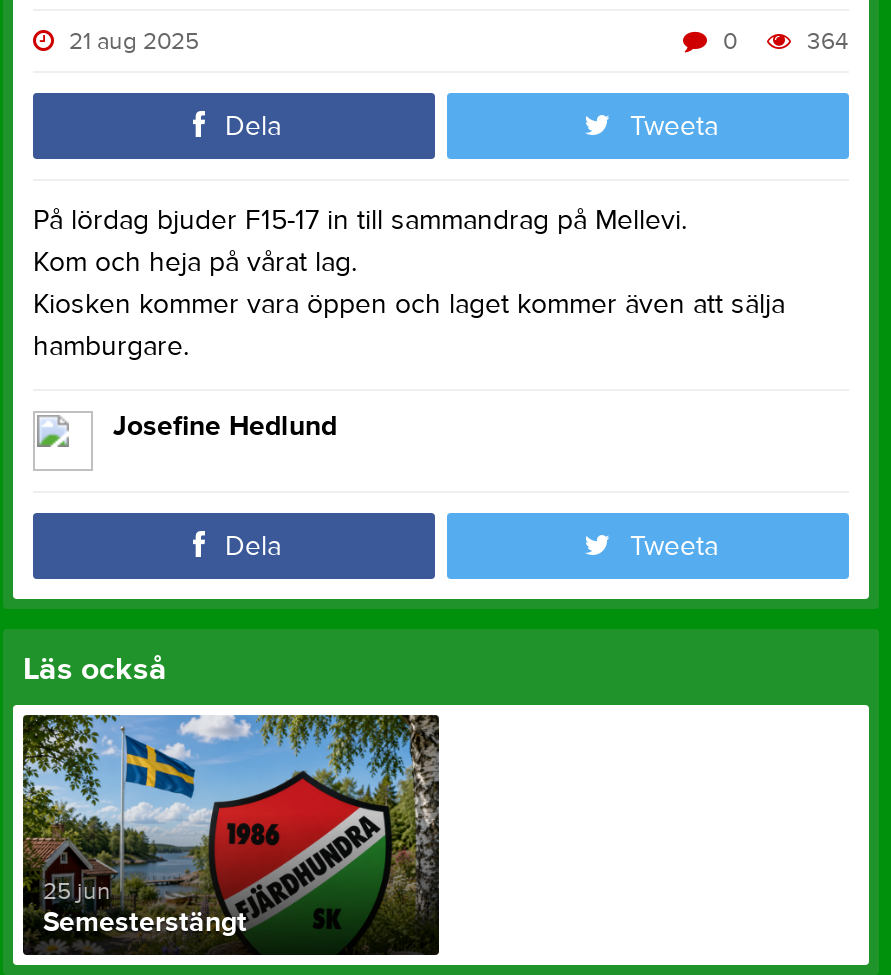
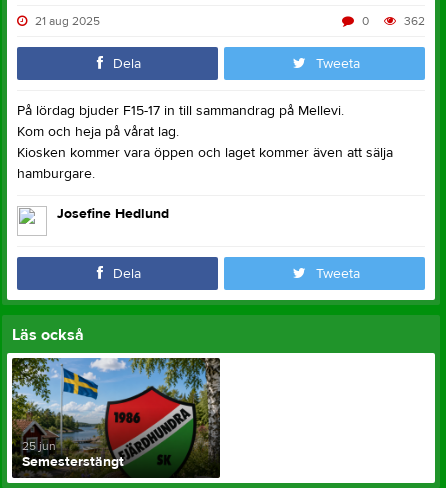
- 0 364
+ 0 362
